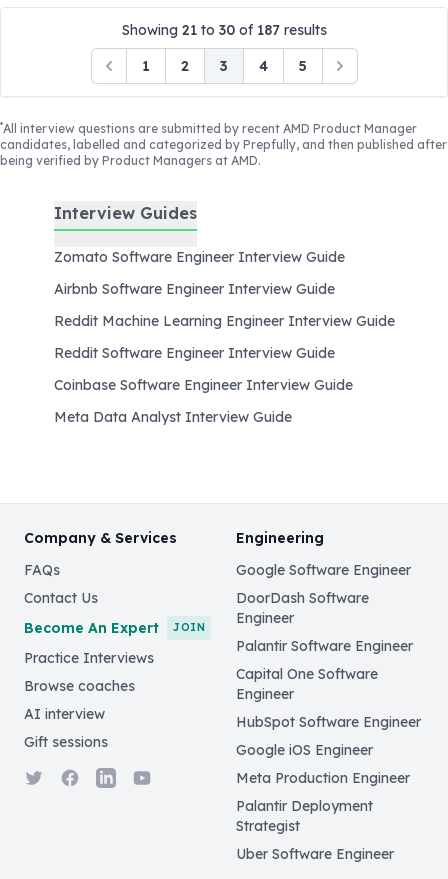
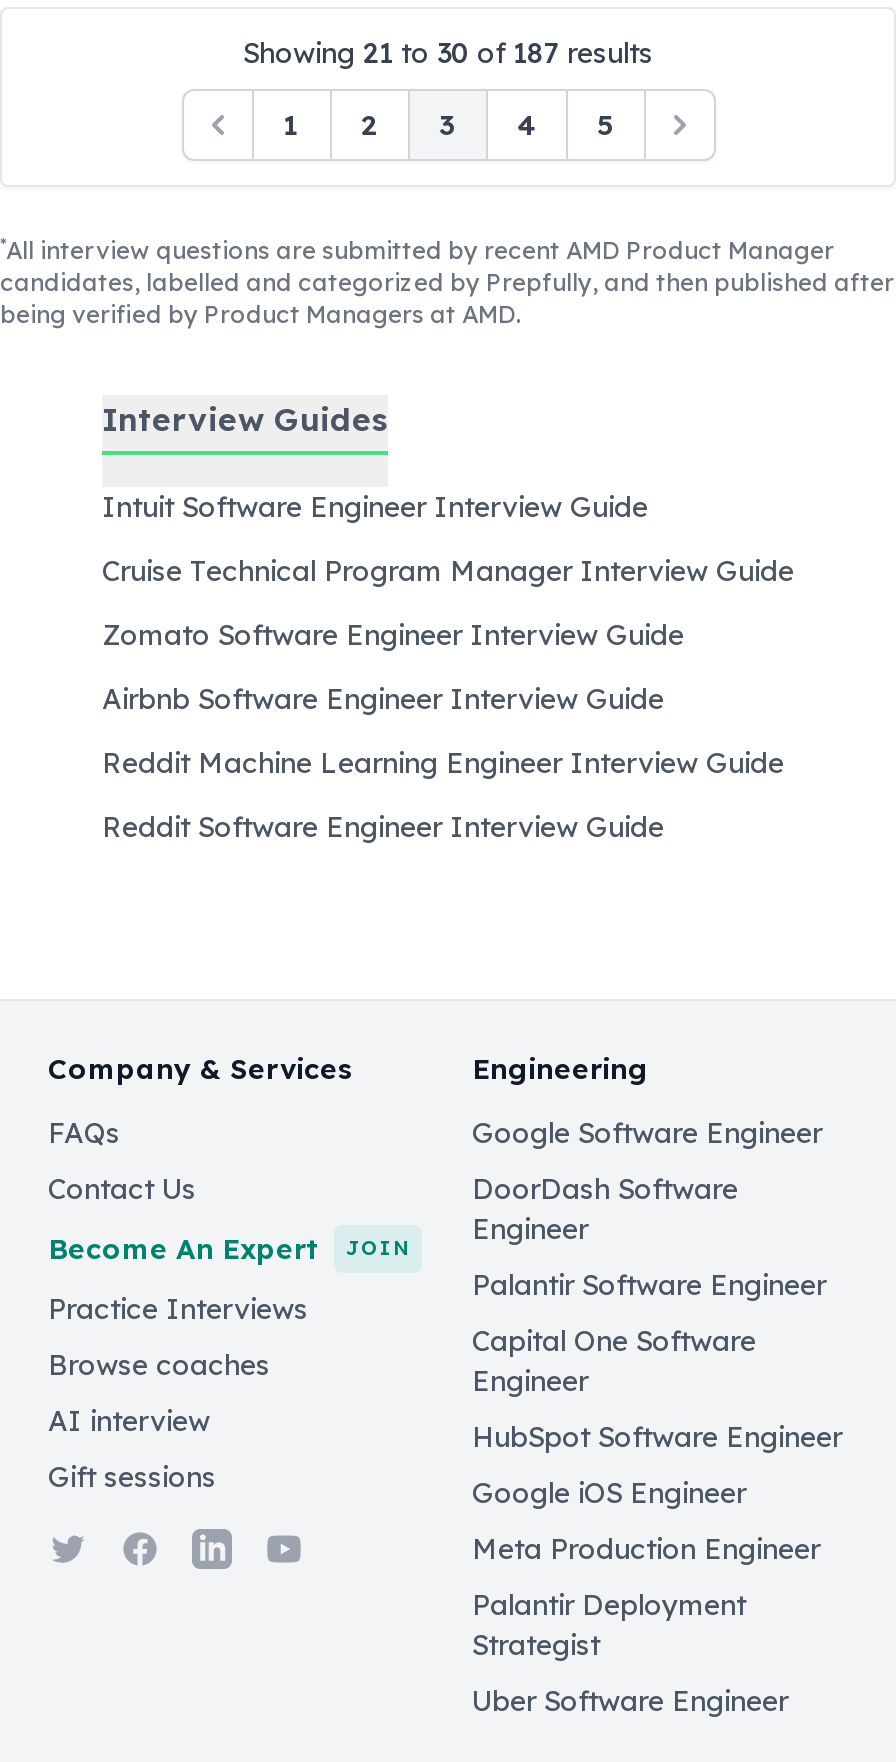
+ Intuit Software Engineer Interview Guide
+ Cruise Technical Program Manager Interview Guide

moved down: Zomato Software Engineer Interview Guide | Airbnb Software Engineer Interview Guide | Reddit Machine Learning Engineer Interview Guide | Reddit Software Engineer Interview Guide

- Coinbase Software Engineer Interview Guide
- Meta Data Analyst Interview Guide
